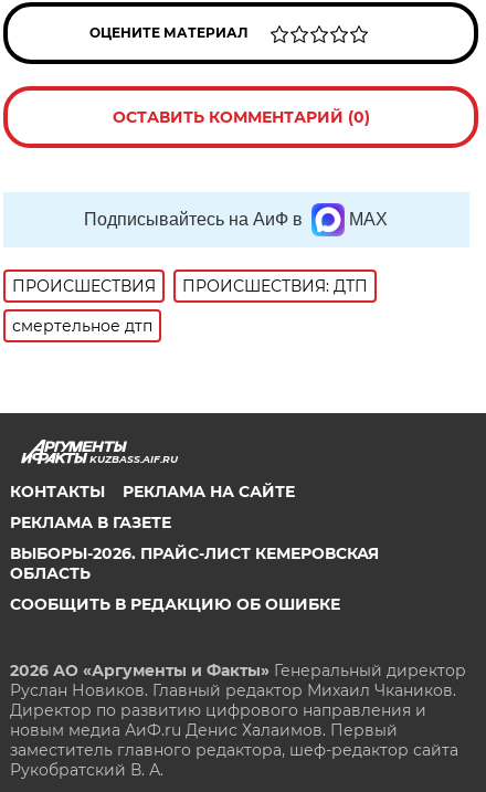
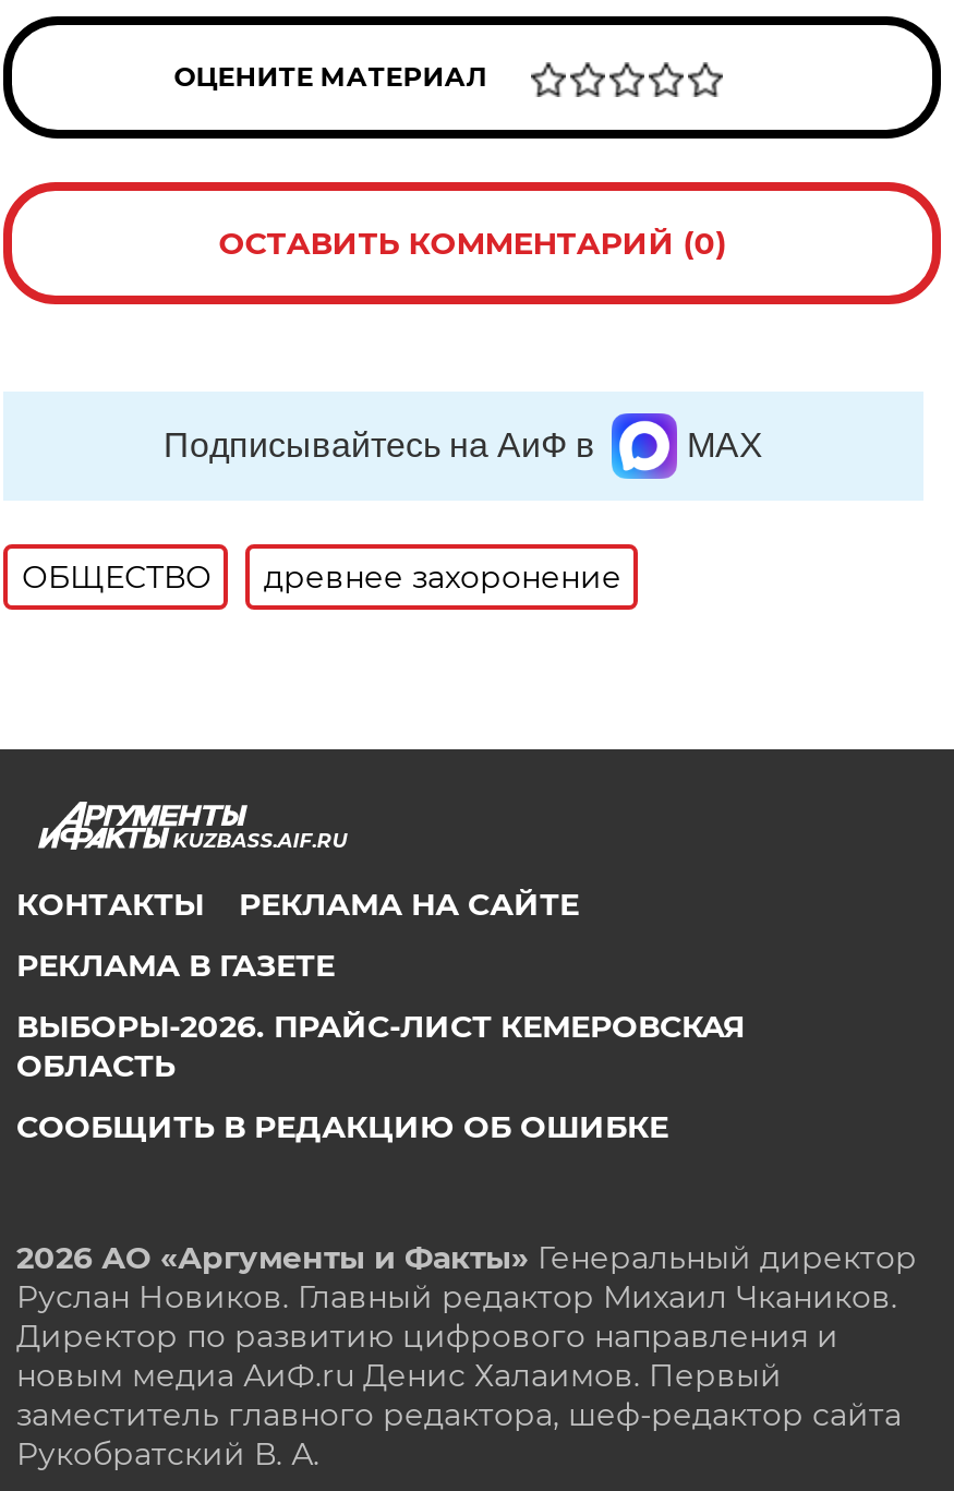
- ПРОИСШЕСТВИЯ
- ПРОИСШЕСТВИЯ: ДТП
- смертельное дтп
+ ОБЩЕСТВО
+ древнее захоронение
